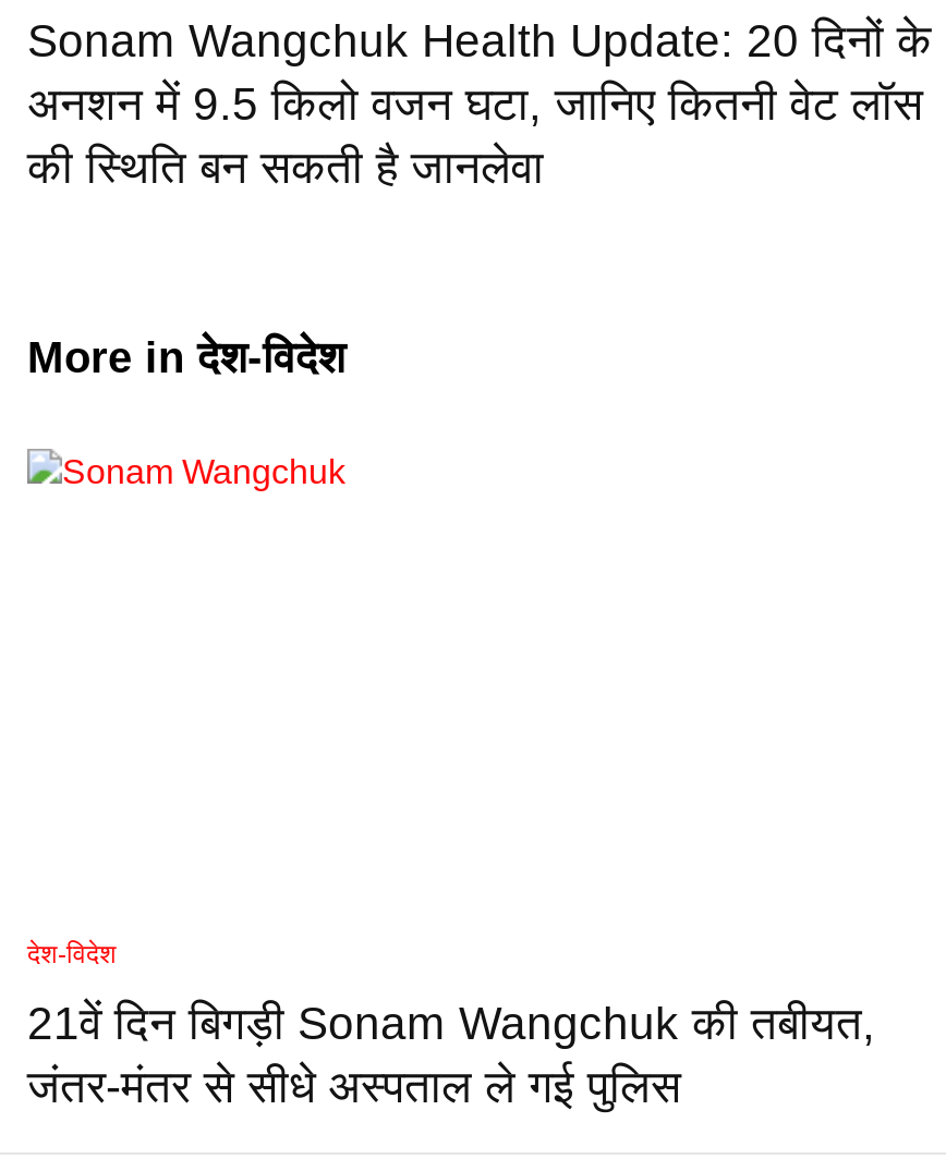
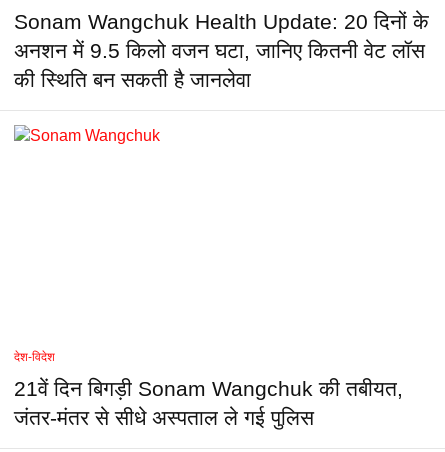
- More in देश-विदेश
